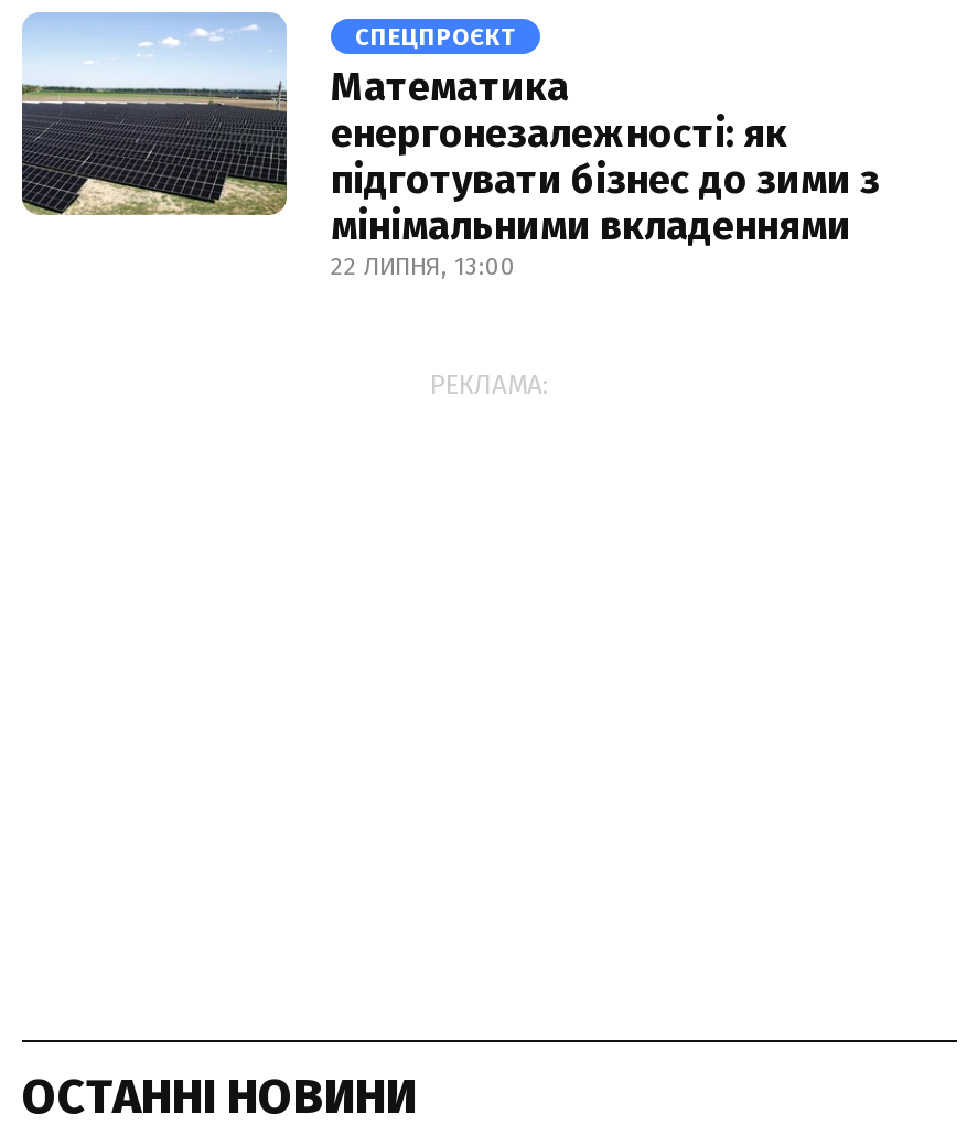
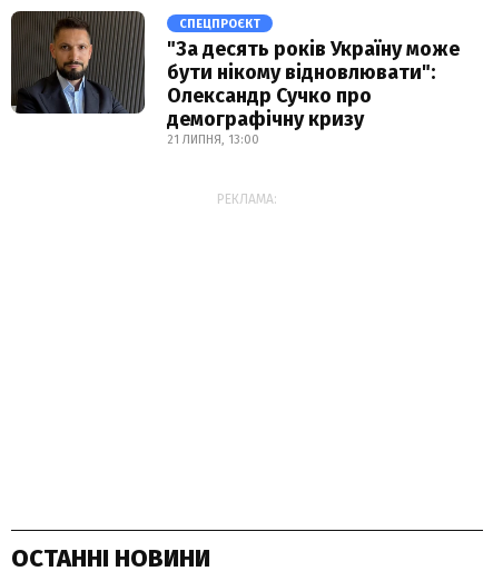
- [image]
- Математика
- енергонезалежності: як
- підготувати бізнес до зими з
- мінімальними вкладеннями
- 22 ЛИПНЯ, 13:00
+ [image]
+ "За десять років Україну може
+ бути нікому відновлювати":
+ Олександр Сучко про
+ демографічну кризу
+ 21 ЛИПНЯ, 13:00
